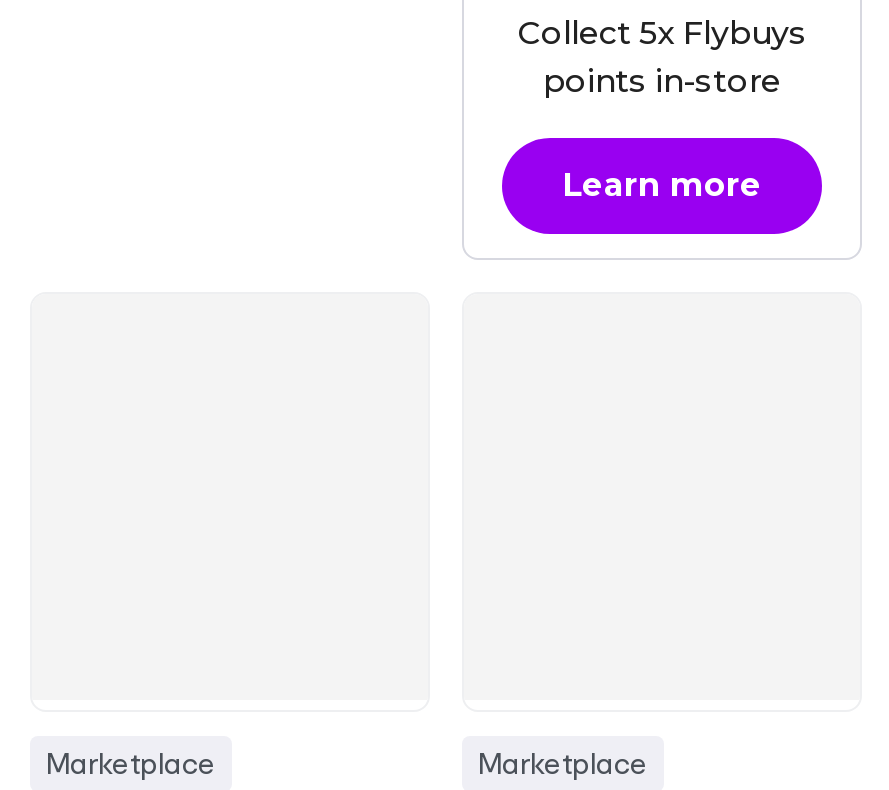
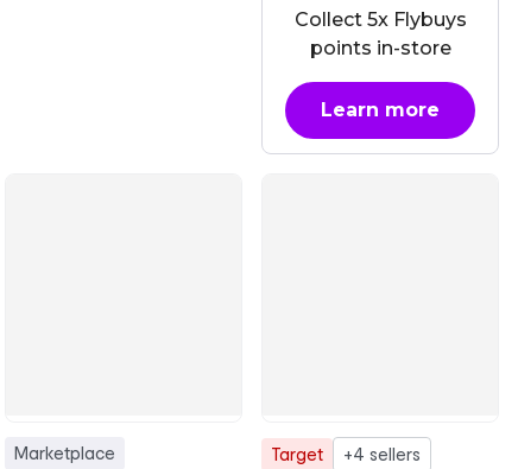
- Marketplace
+ Target
+ +4 sellers
